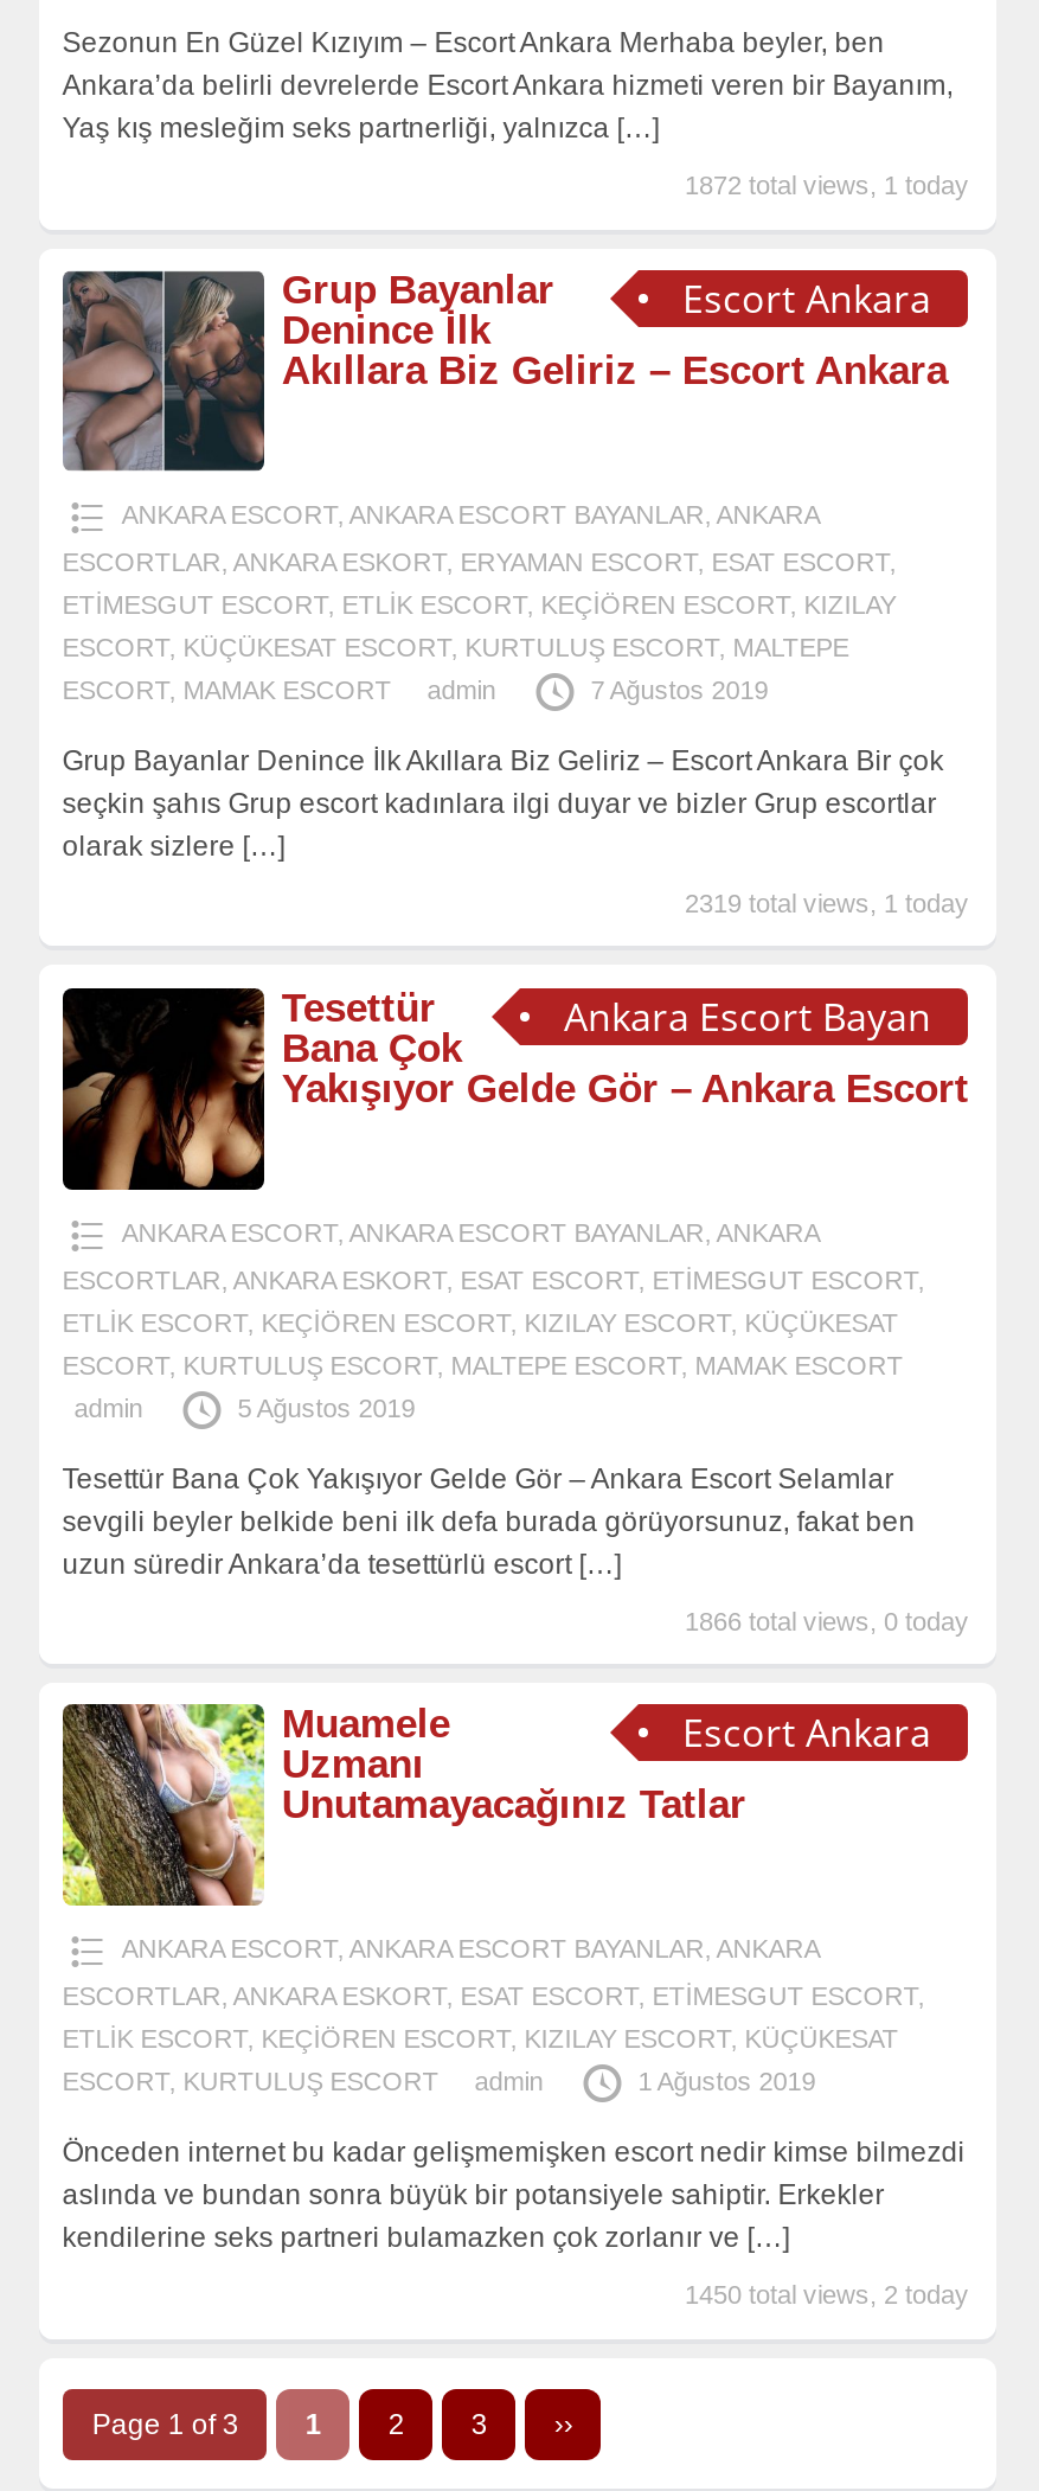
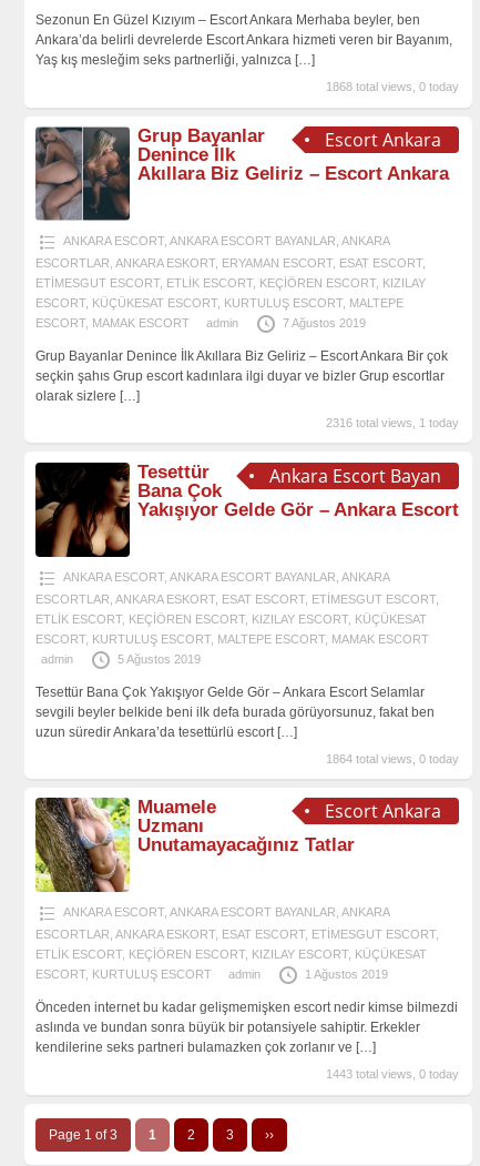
- 1872 total views, 1 today
+ 1868 total views, 0 today

- 2319 total views, 1 today
+ 2316 total views, 1 today

- 1866 total views, 0 today
+ 1864 total views, 0 today

- 1450 total views, 2 today
+ 1443 total views, 0 today
